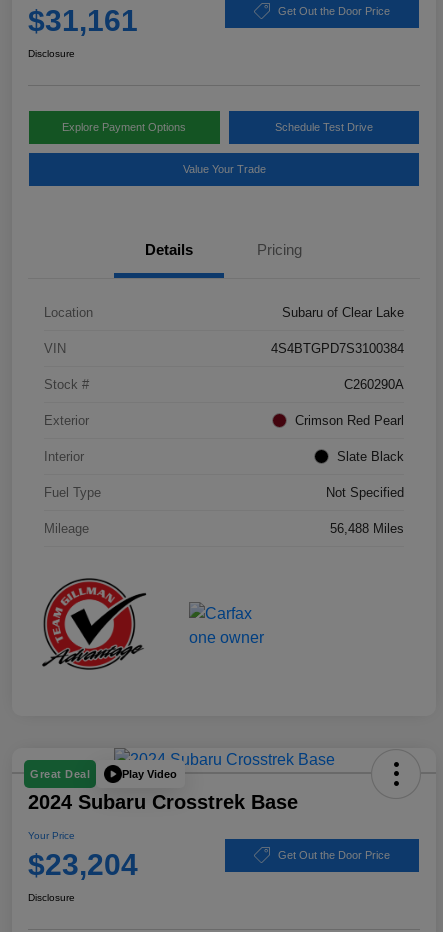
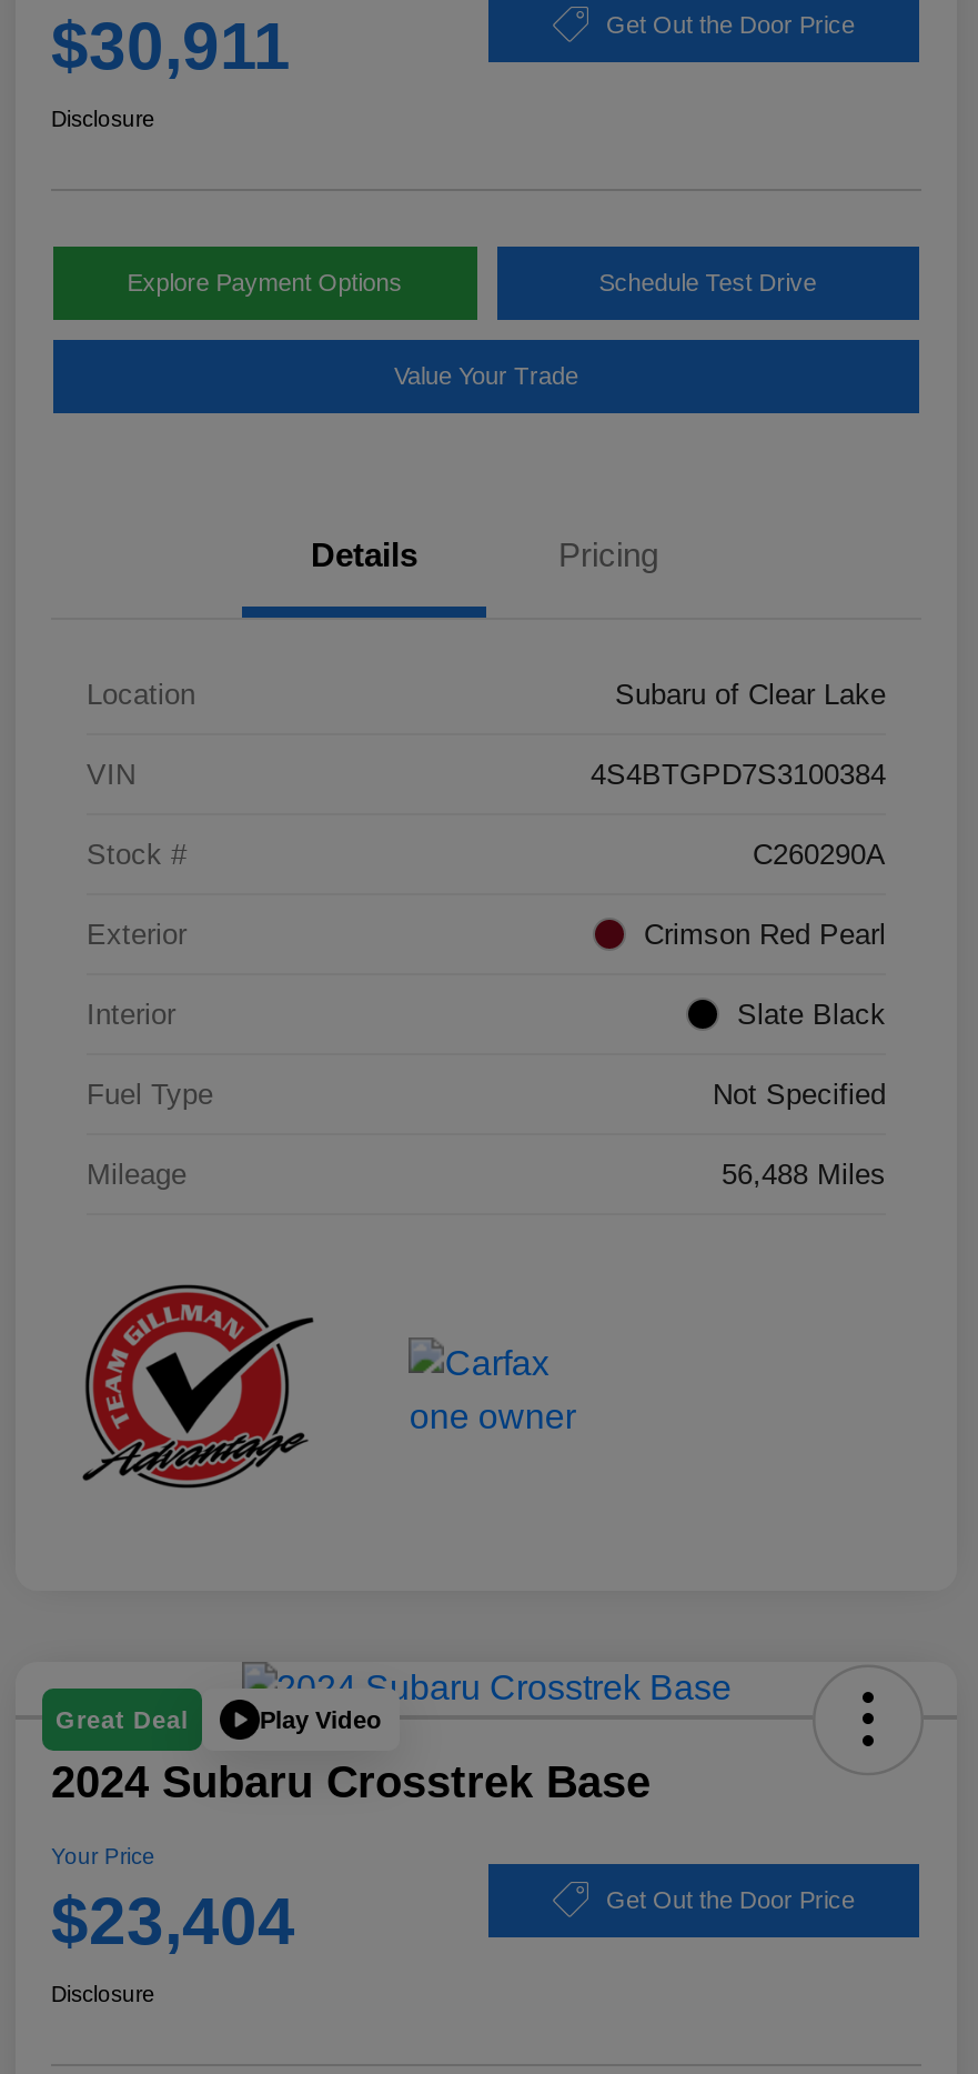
- $31,161
+ $30,911

- $23,204
+ $23,404
